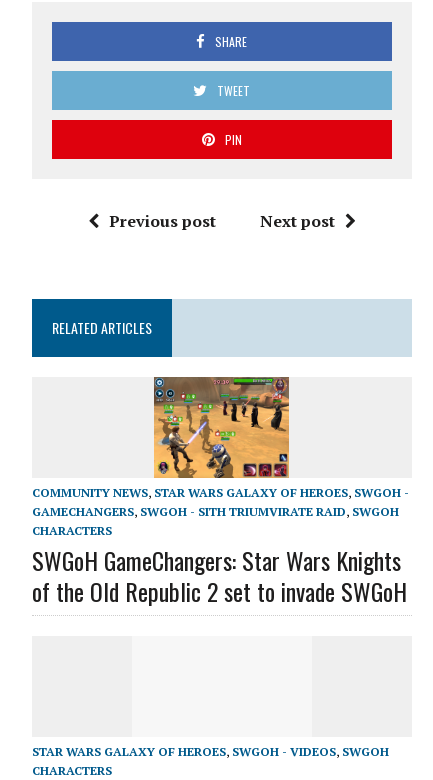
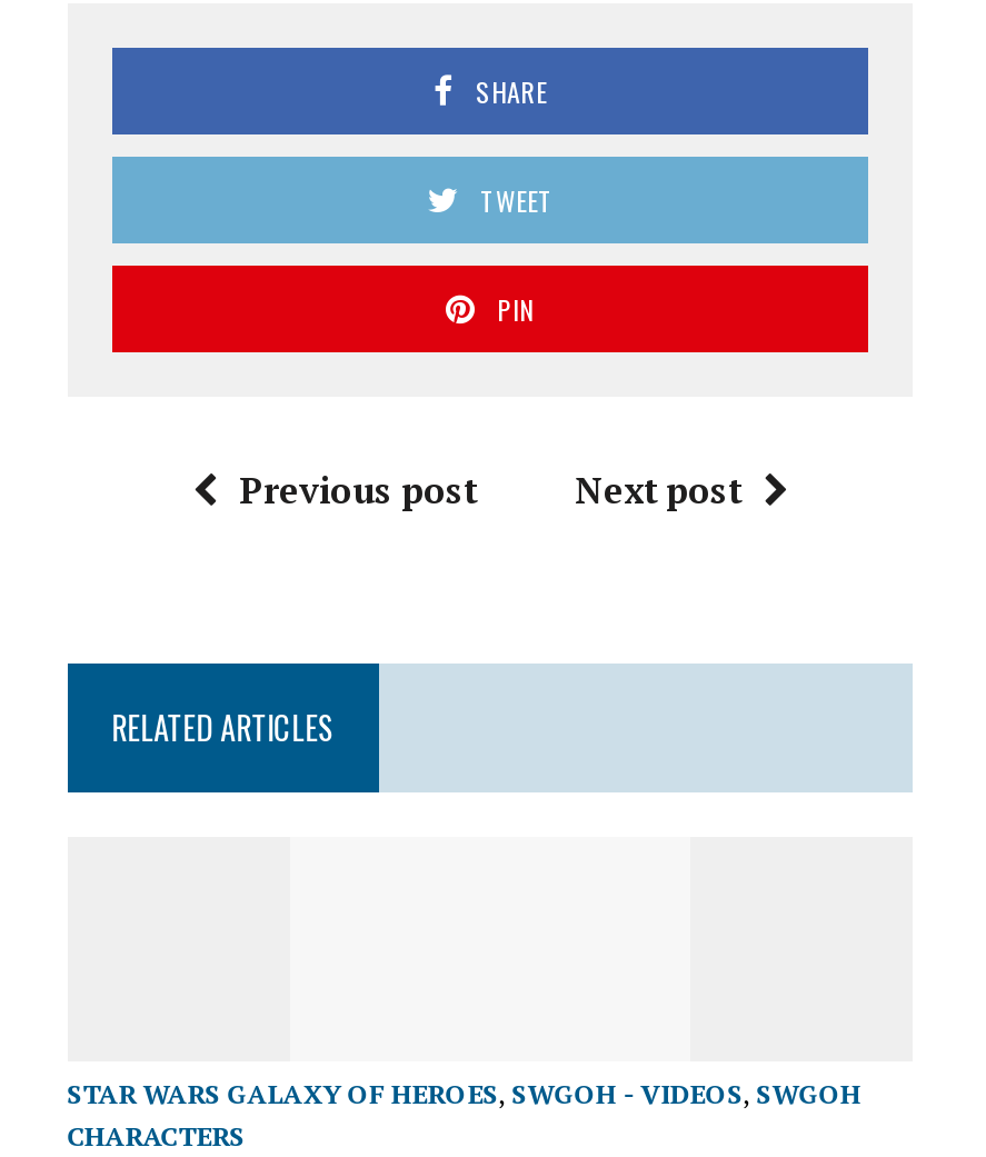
- [image]
- COMMUNITY NEWS, STAR WARS GALAXY OF HEROES, SWGOH -
- GAMECHANGERS, SWGOH - SITH TRIUMVIRATE RAID, SWGOH
- CHARACTERS
- SWGoH GameChangers: Star Wars Knights
- of the Old Republic 2 set to invade SWGoH
